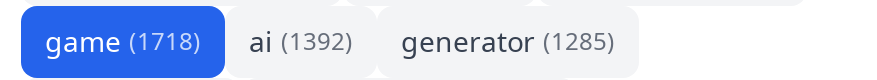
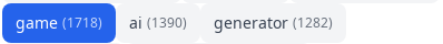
- ai (1392)
+ ai (1390)

- generator (1285)
+ generator (1282)
